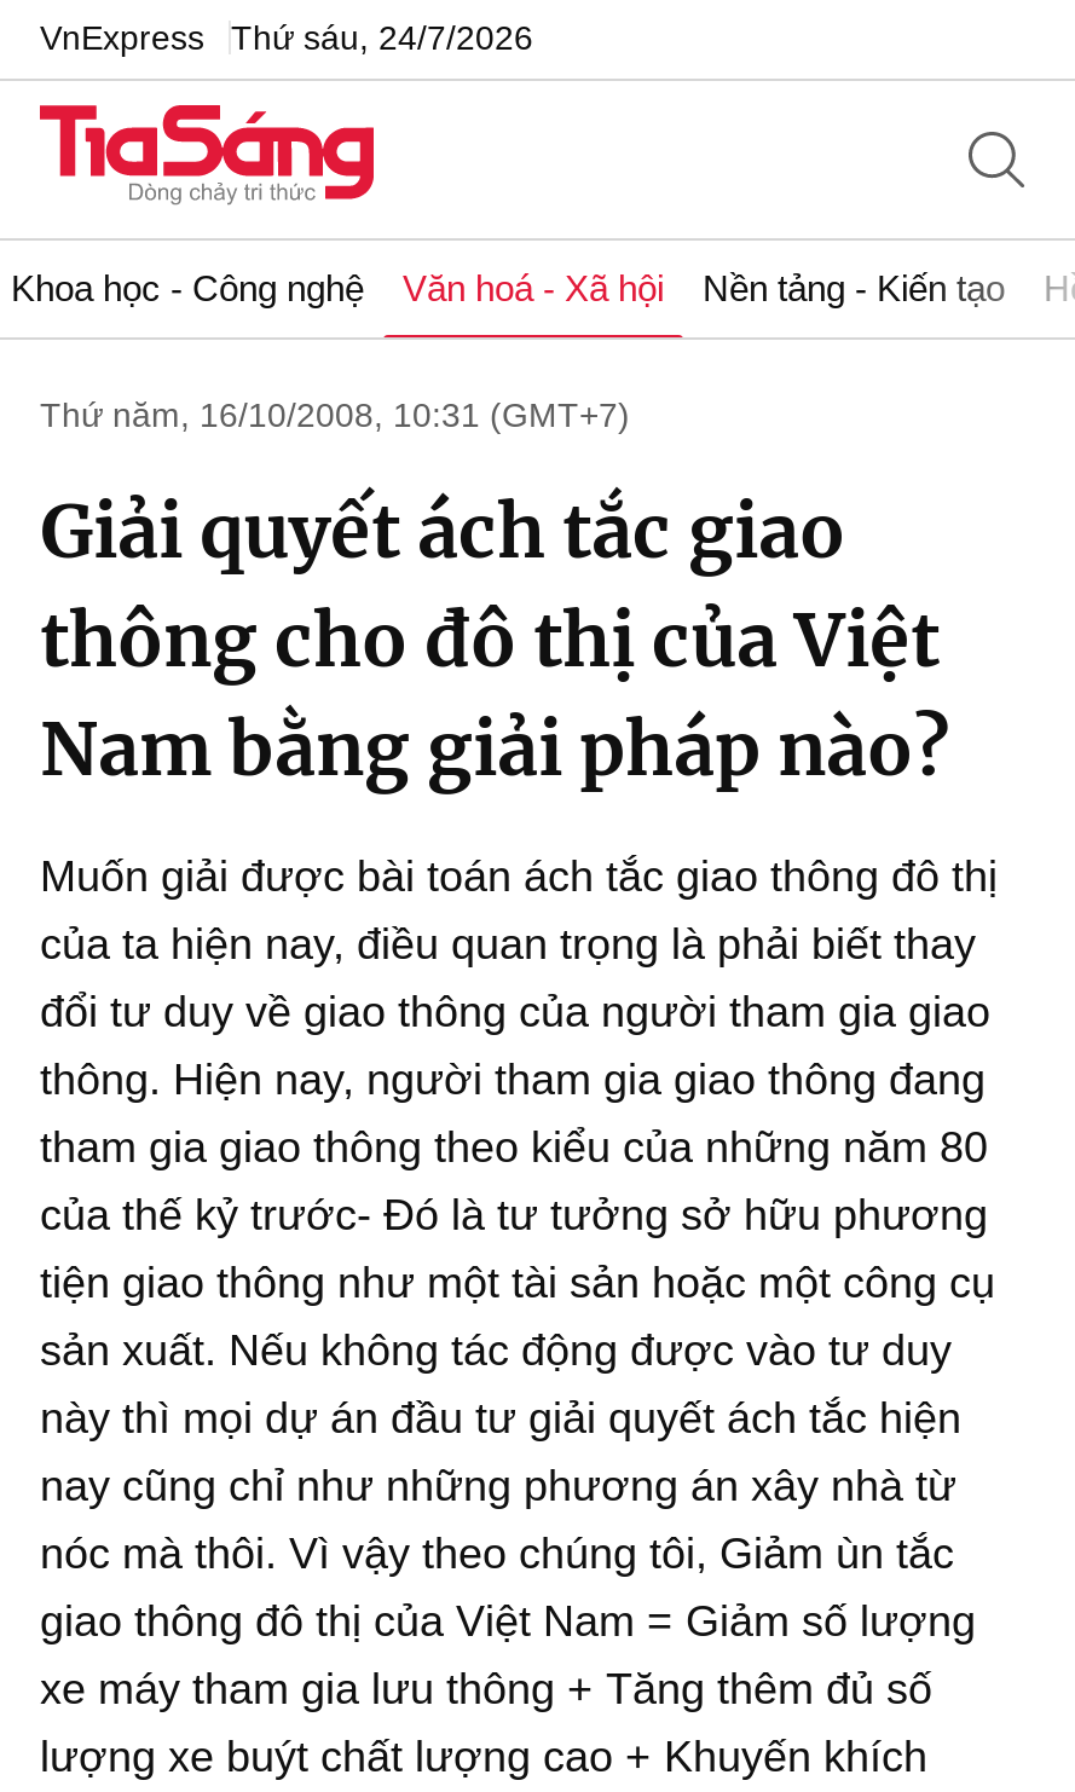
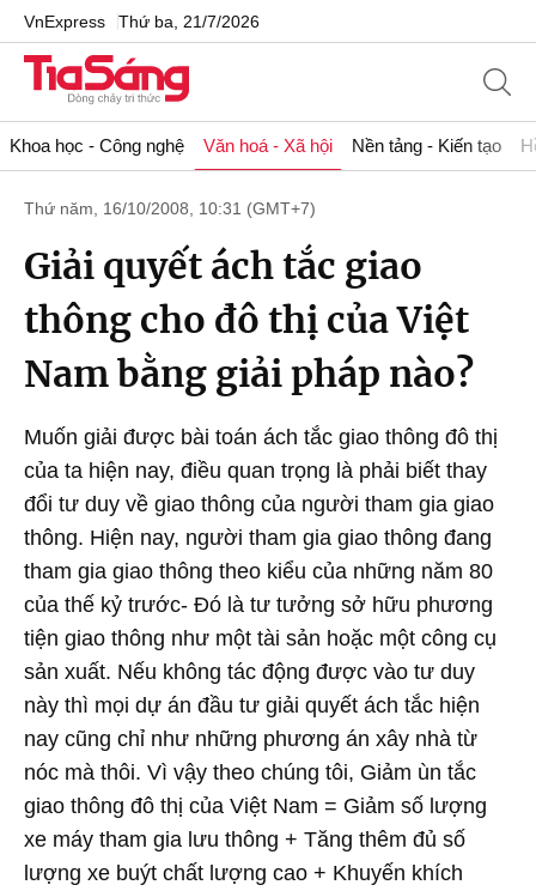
- VnExpress Thứ sáu, 24/7/2026
+ VnExpress Thứ ba, 21/7/2026
